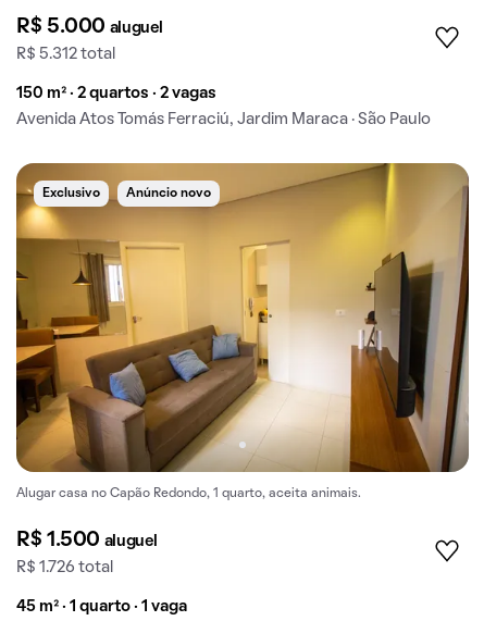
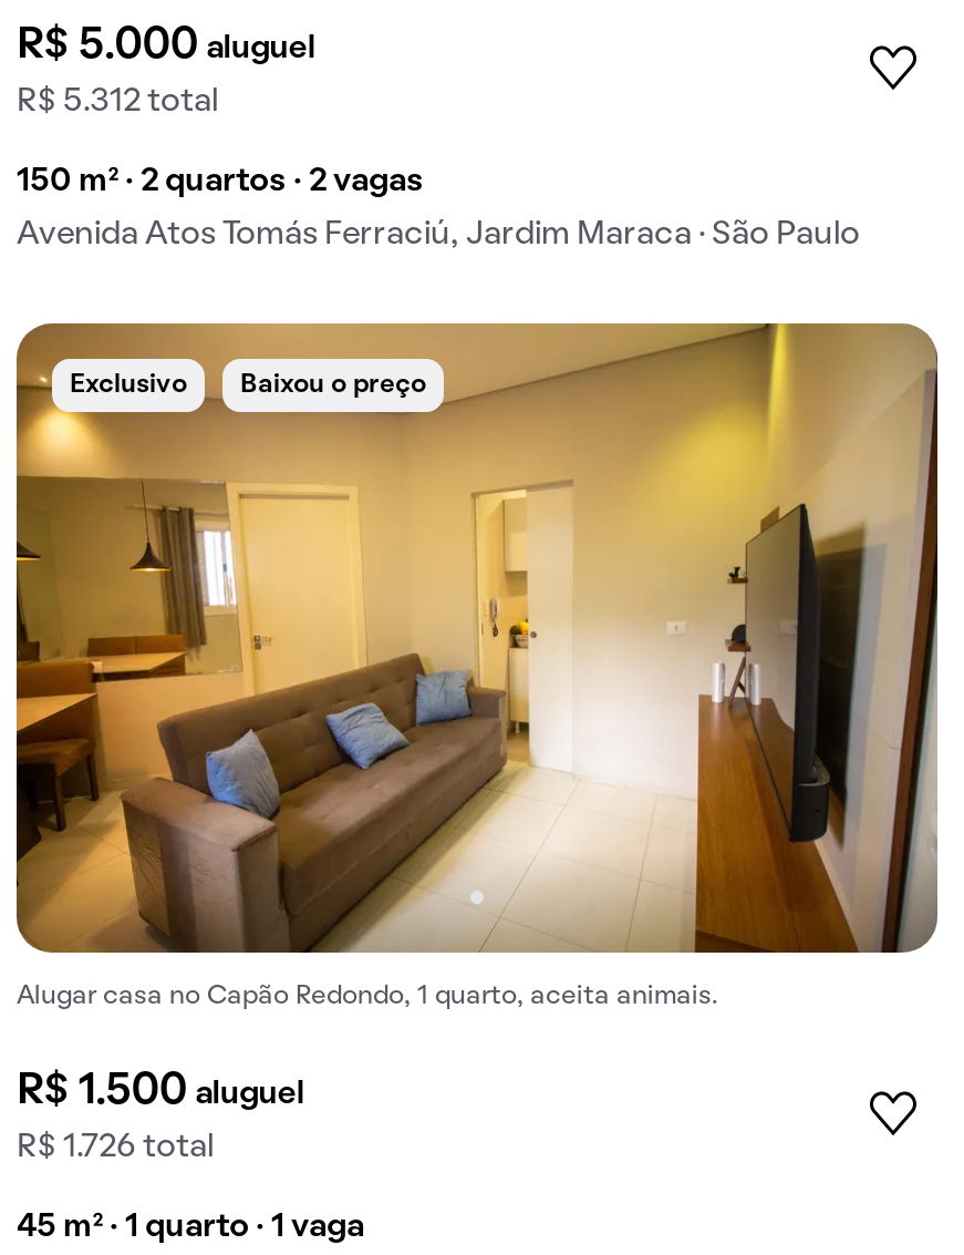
- Anúncio novo
+ Baixou o preço
